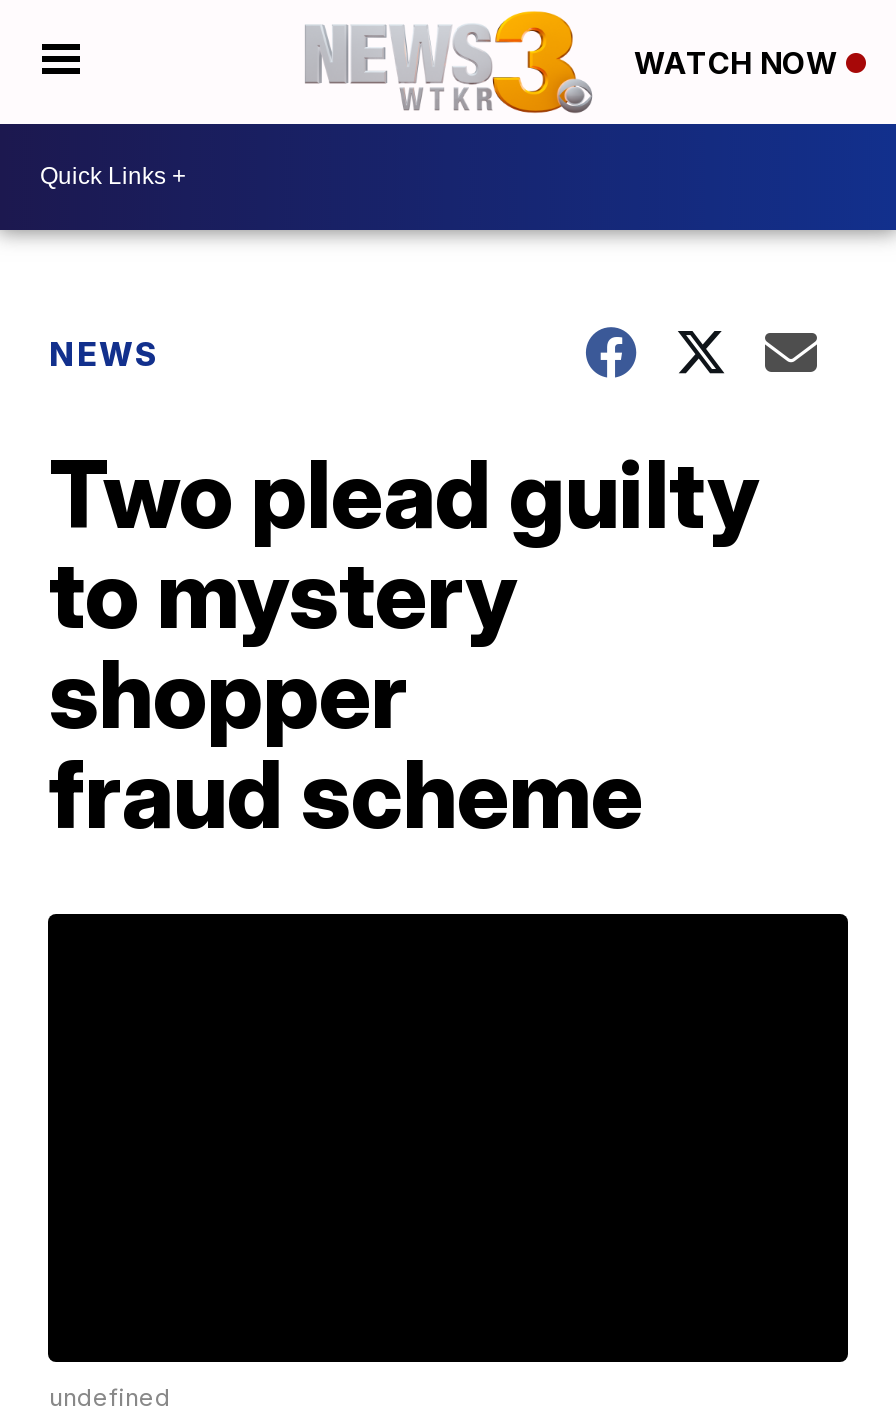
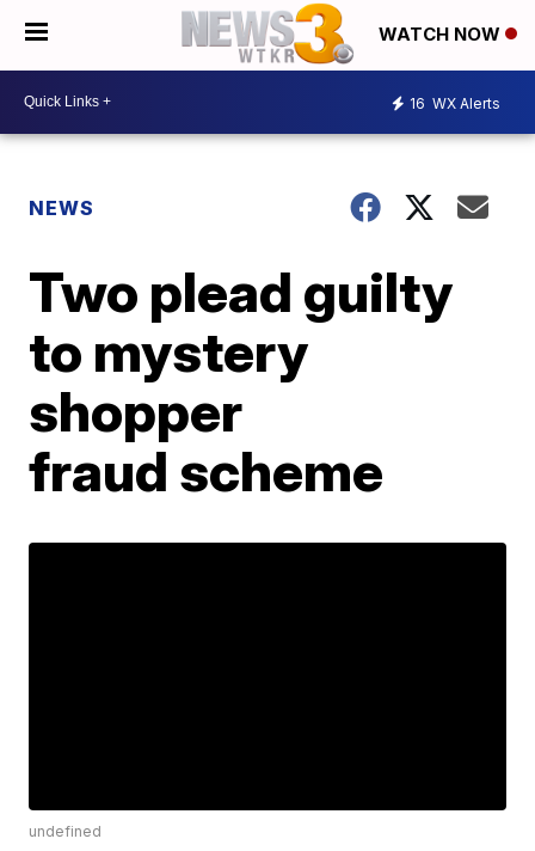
+ 16 WX Alerts
